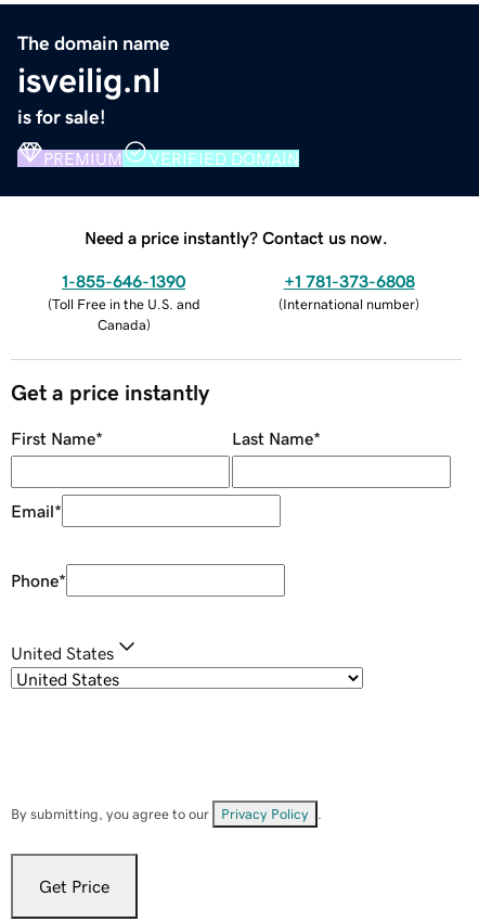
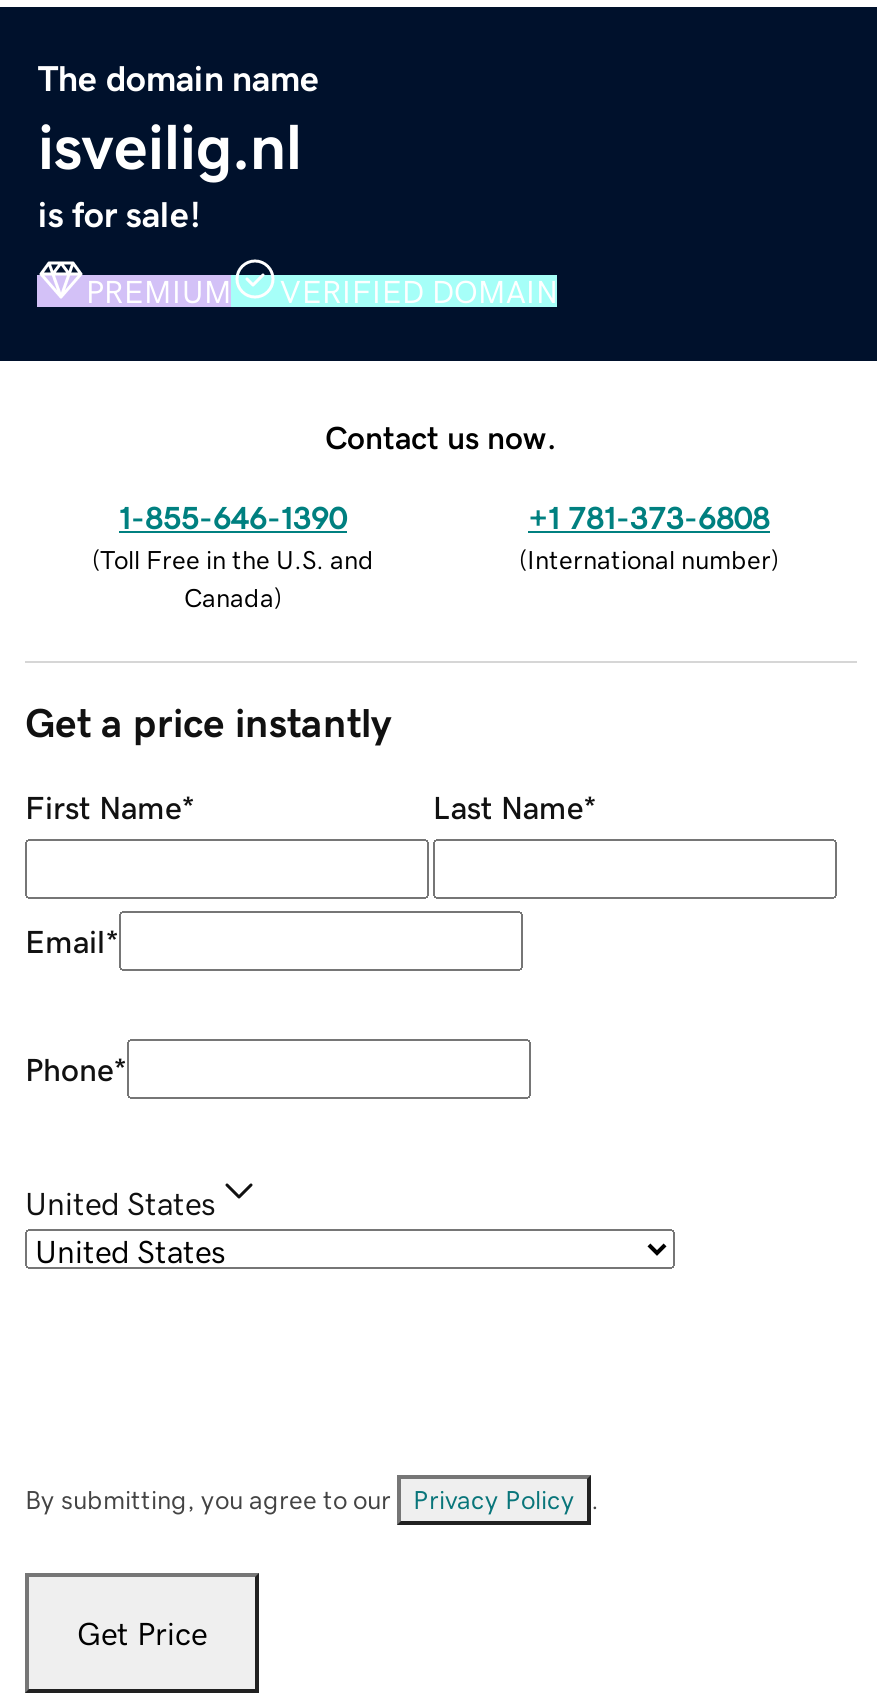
- Need a price instantly? Contact us now.
+ Contact us now.
